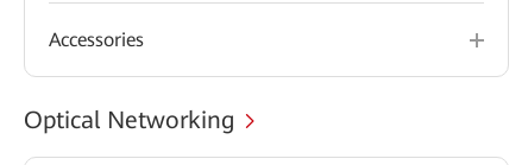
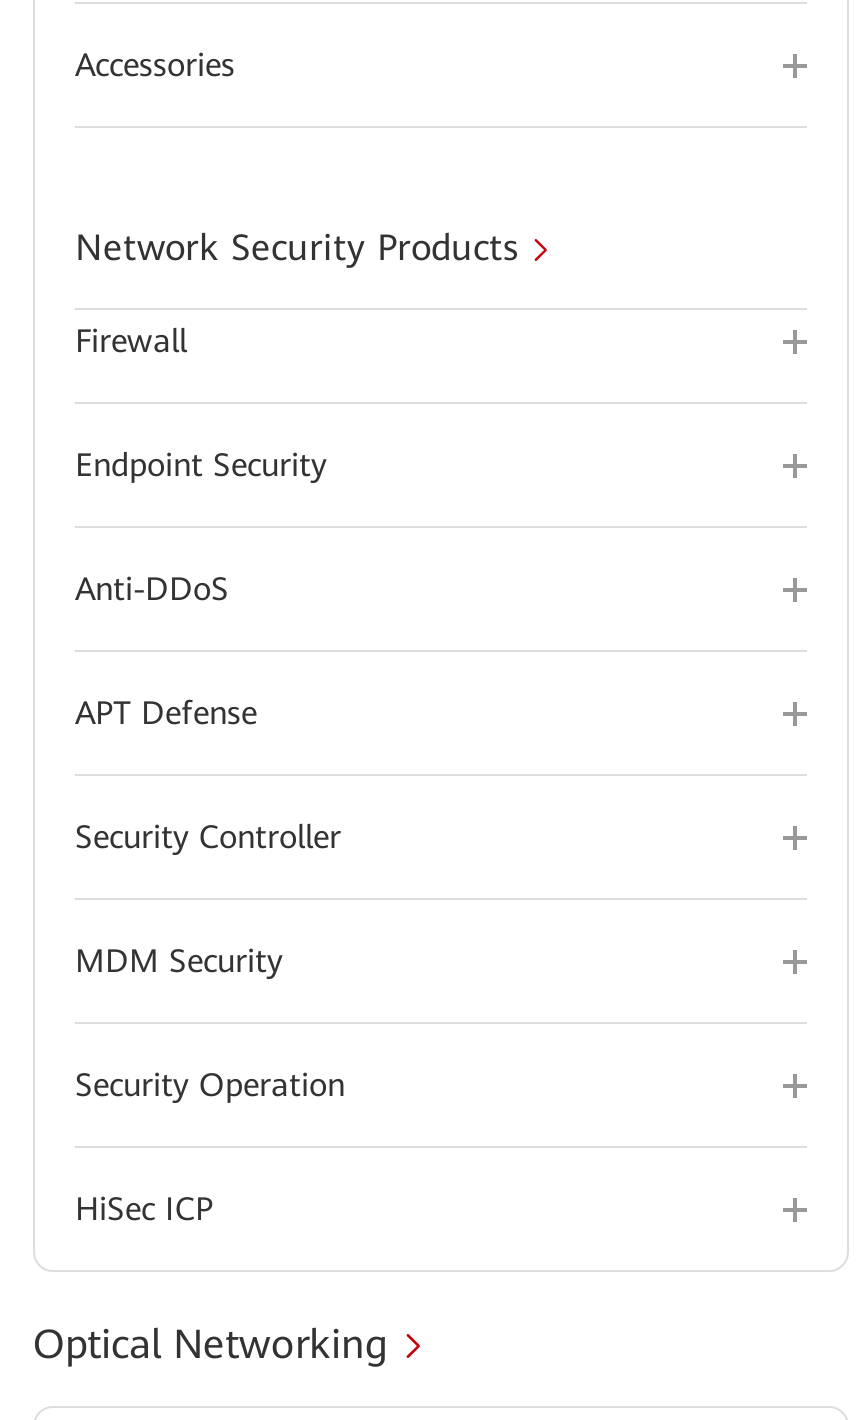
+ Network Security Products
+ Firewall
+ Endpoint Security
+ Anti-DDoS
+ APT Defense
+ Security Controller
+ MDM Security
+ Security Operation
+ HiSec ICP
